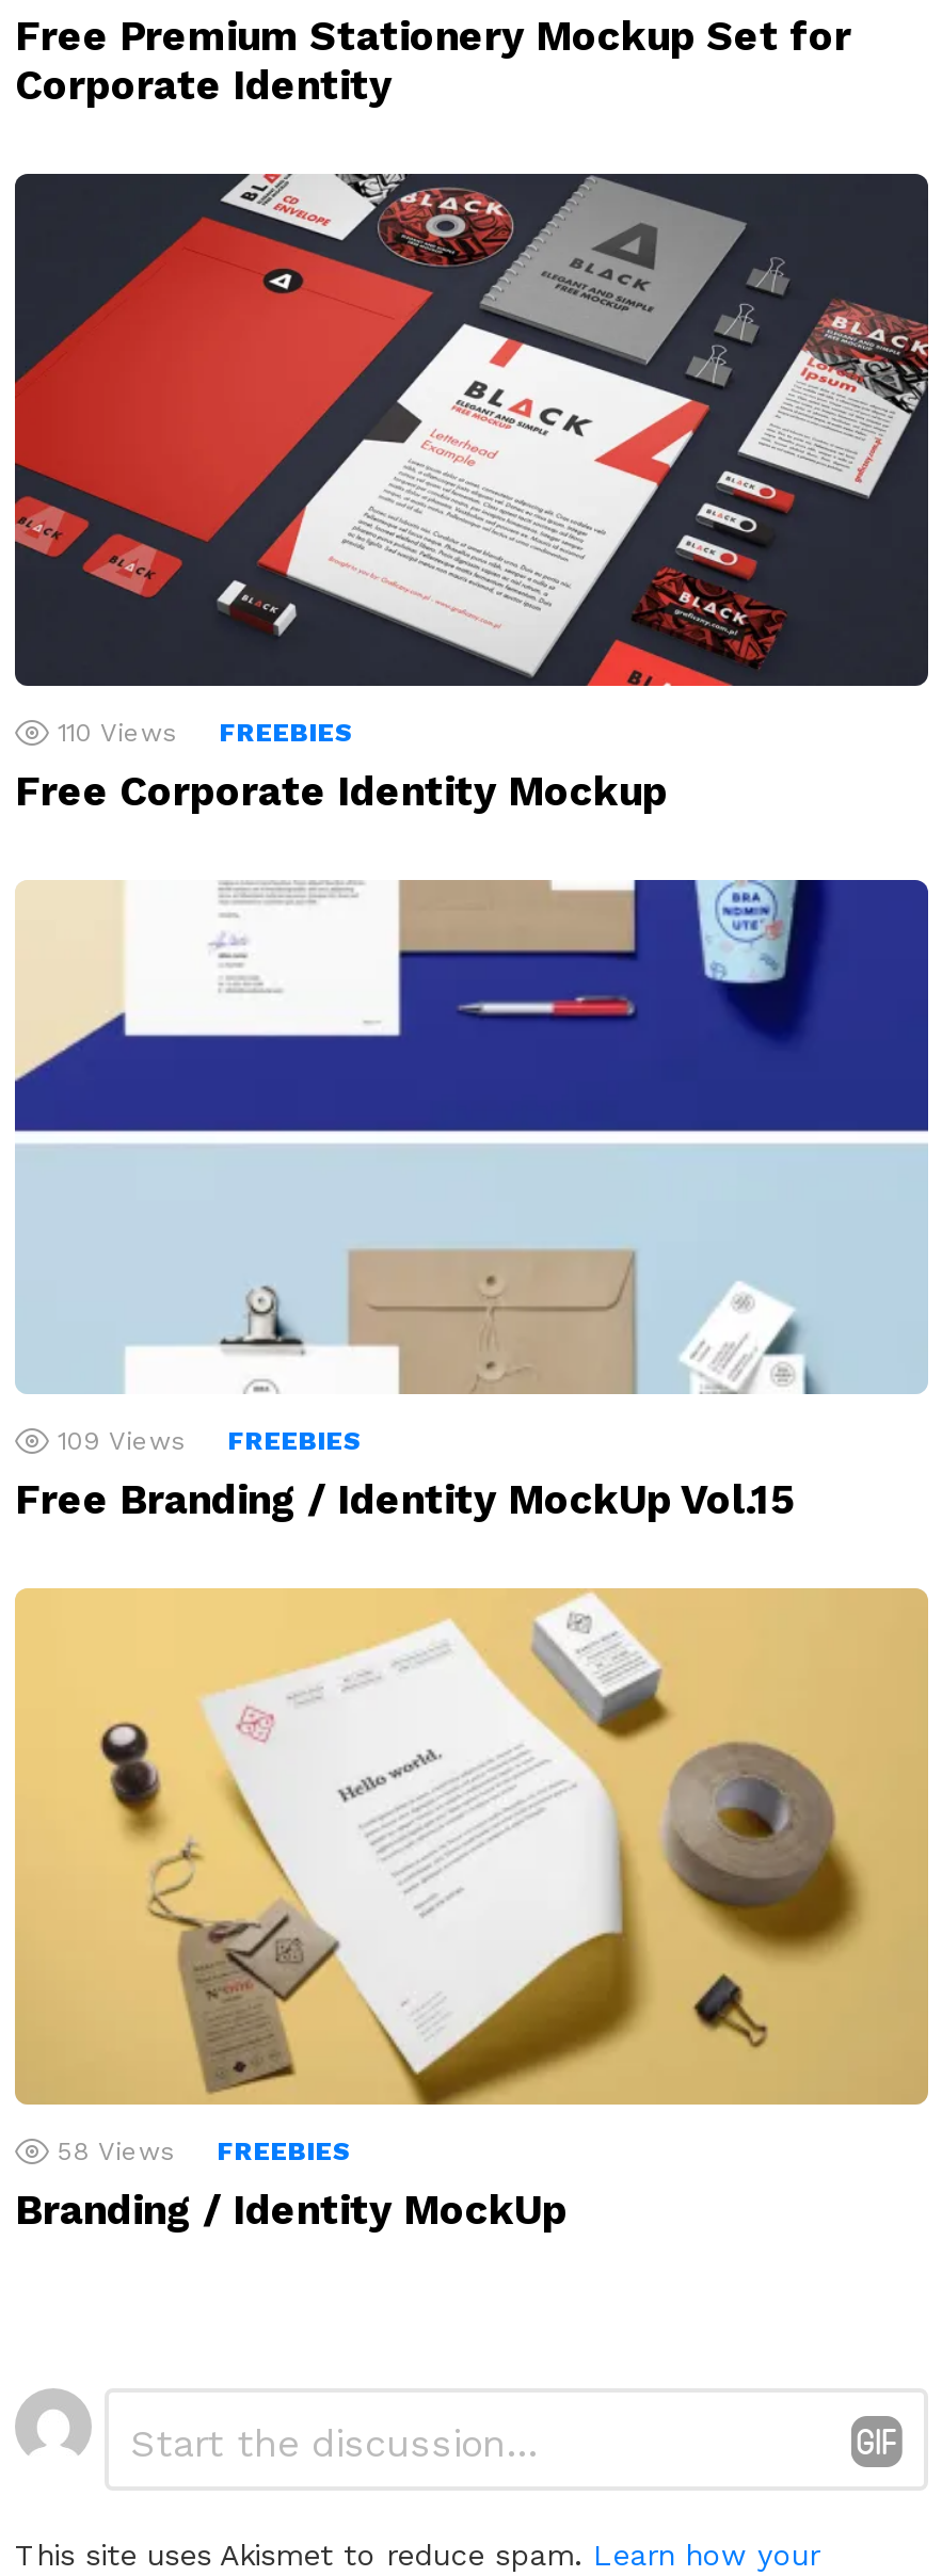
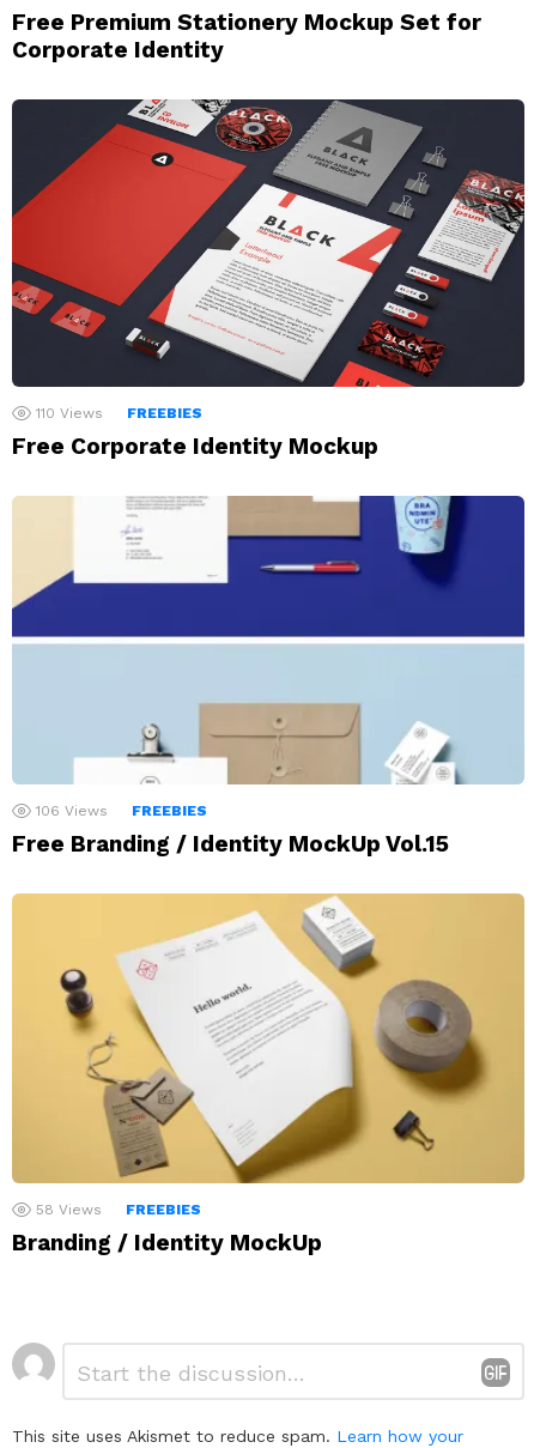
- 109 Views FREEBIES
+ 106 Views FREEBIES
